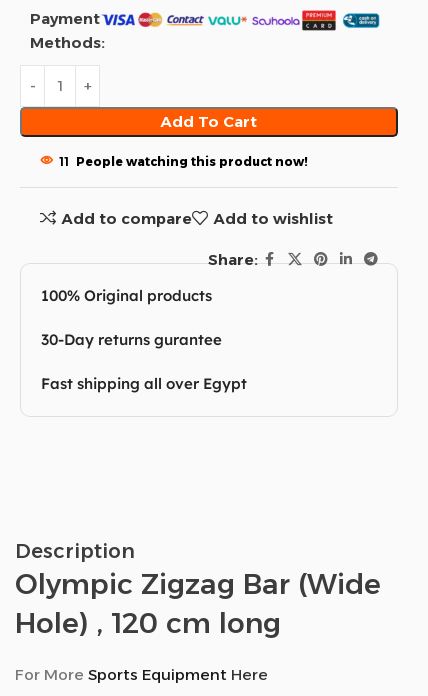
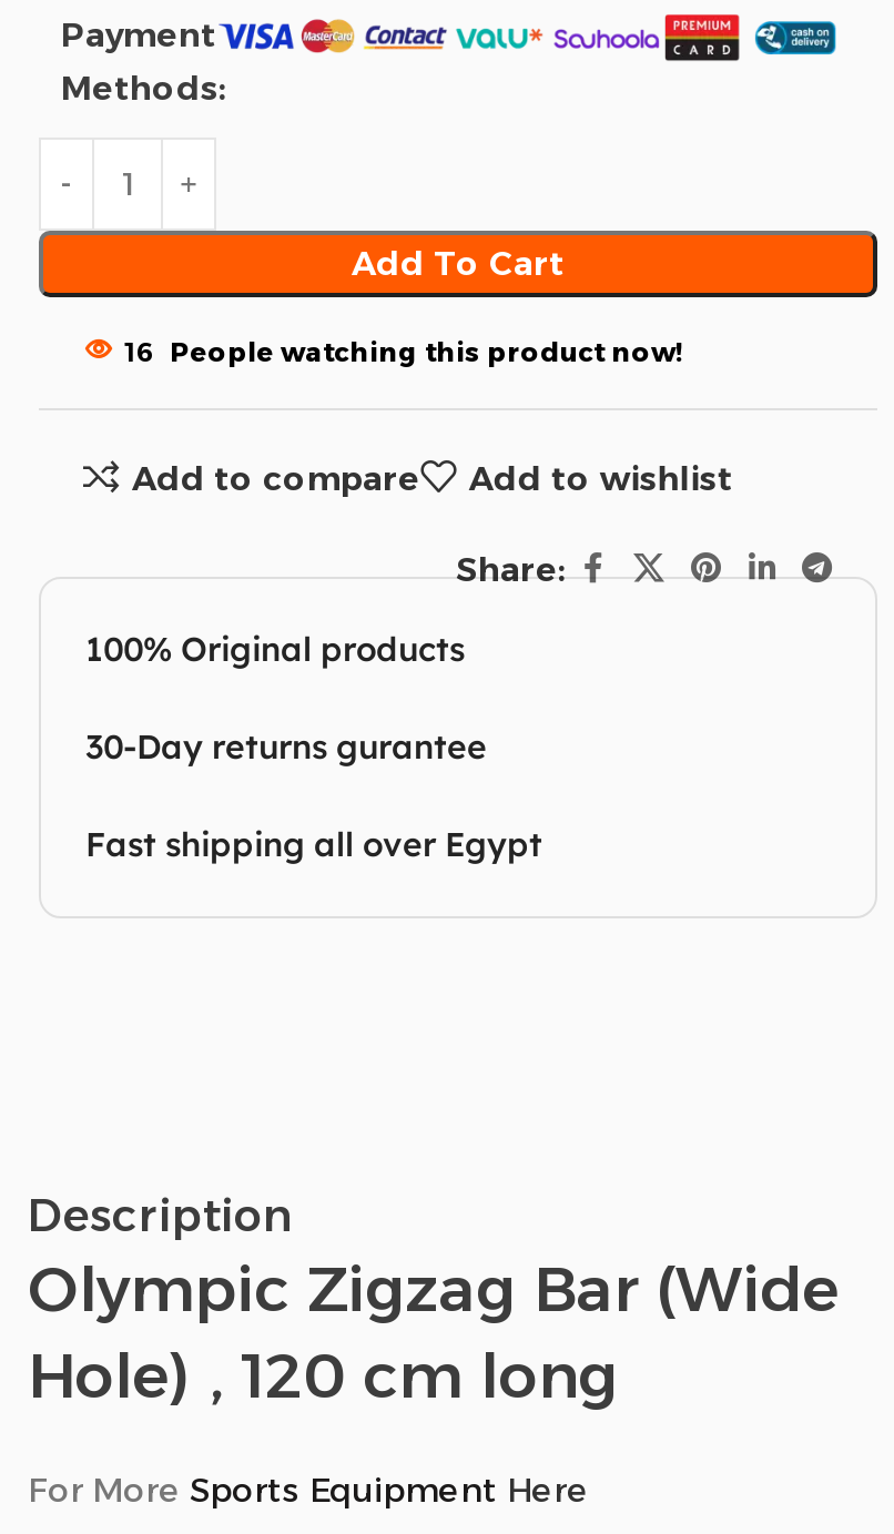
- 11 People watching this product now!
+ 16 People watching this product now!
